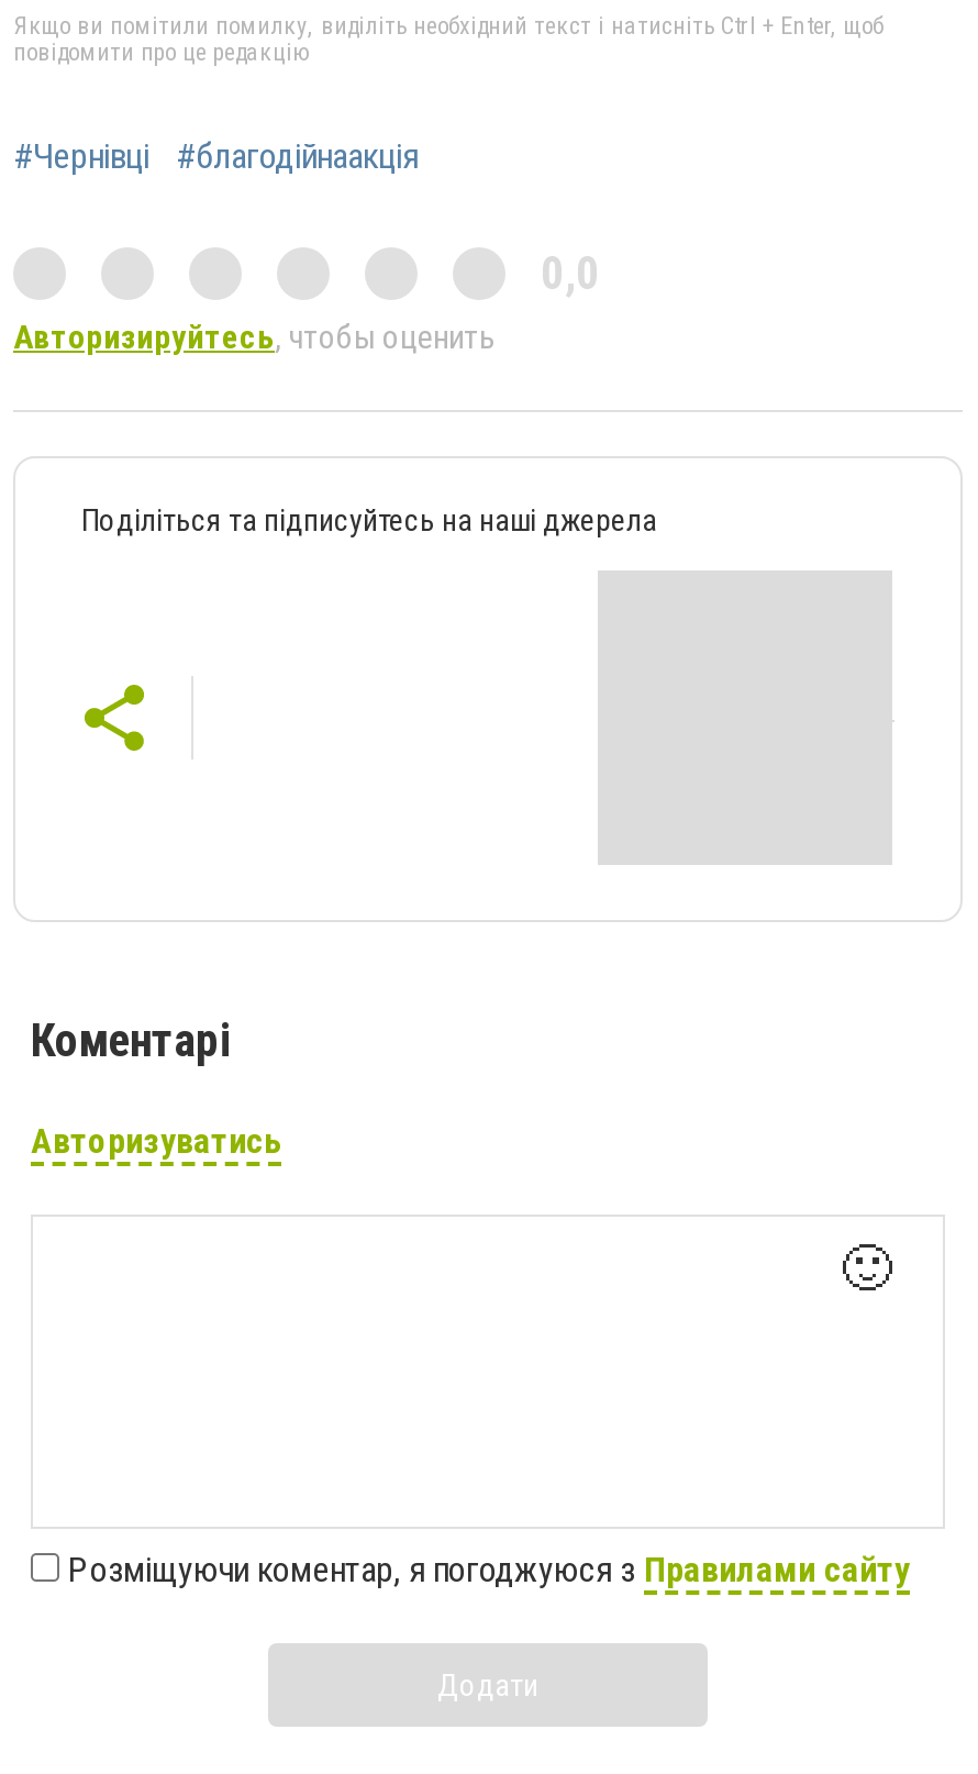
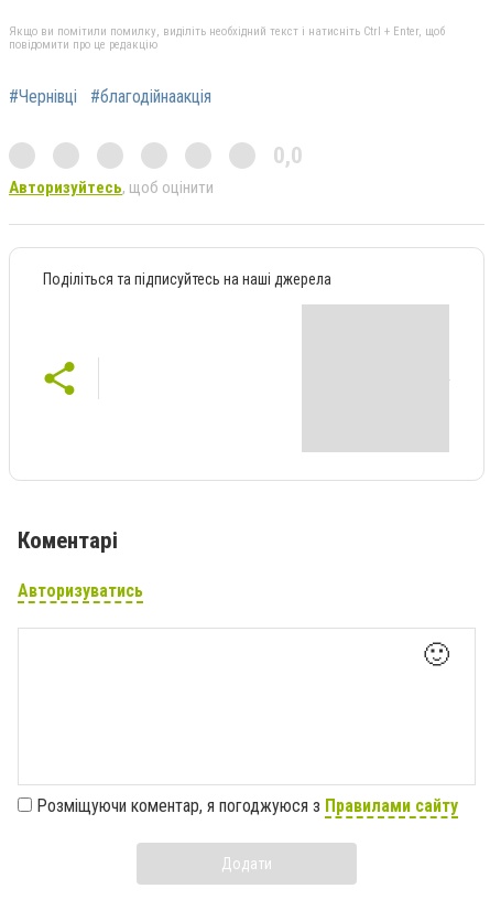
- Авторизируйтесь, чтобы оценить
+ Авторизуйтесь, щоб оцінити
